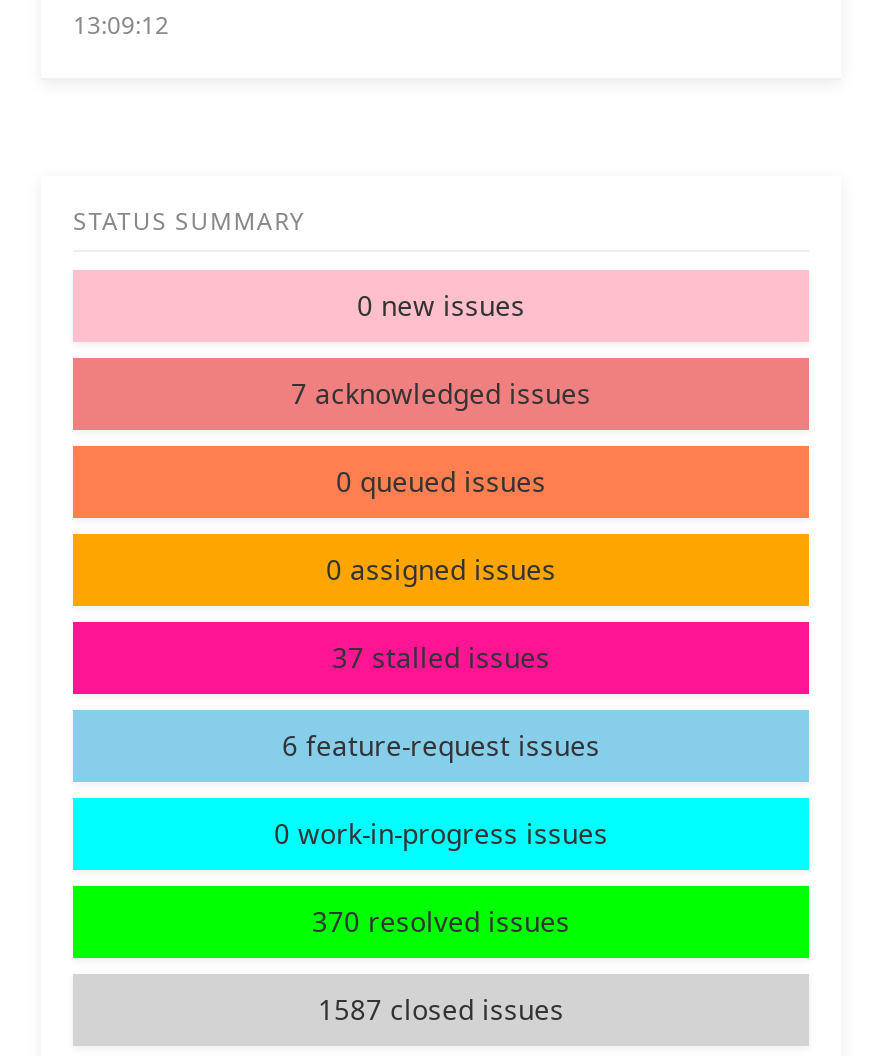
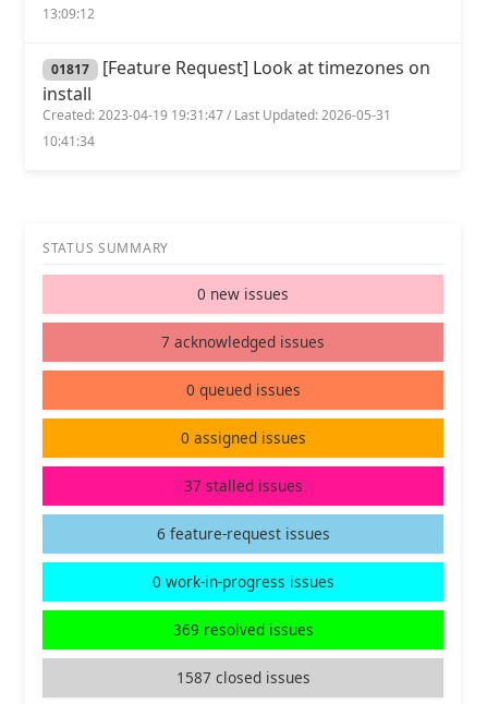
+ 01817 [Feature Request] Look at timezones on
+ install
+ Created: 2023-04-19 19:31:47 / Last Updated: 2026-05-31
+ 10:41:34

- 370 resolved issues
+ 369 resolved issues
